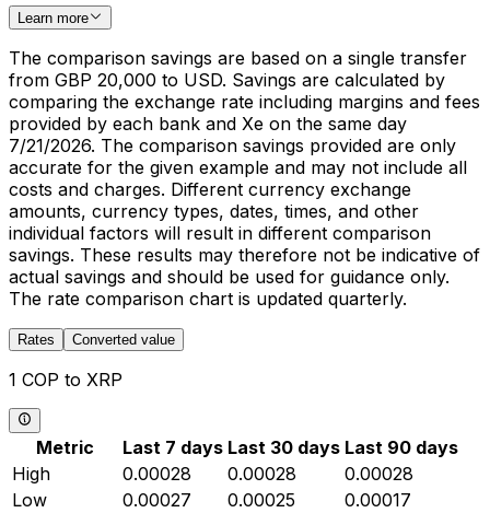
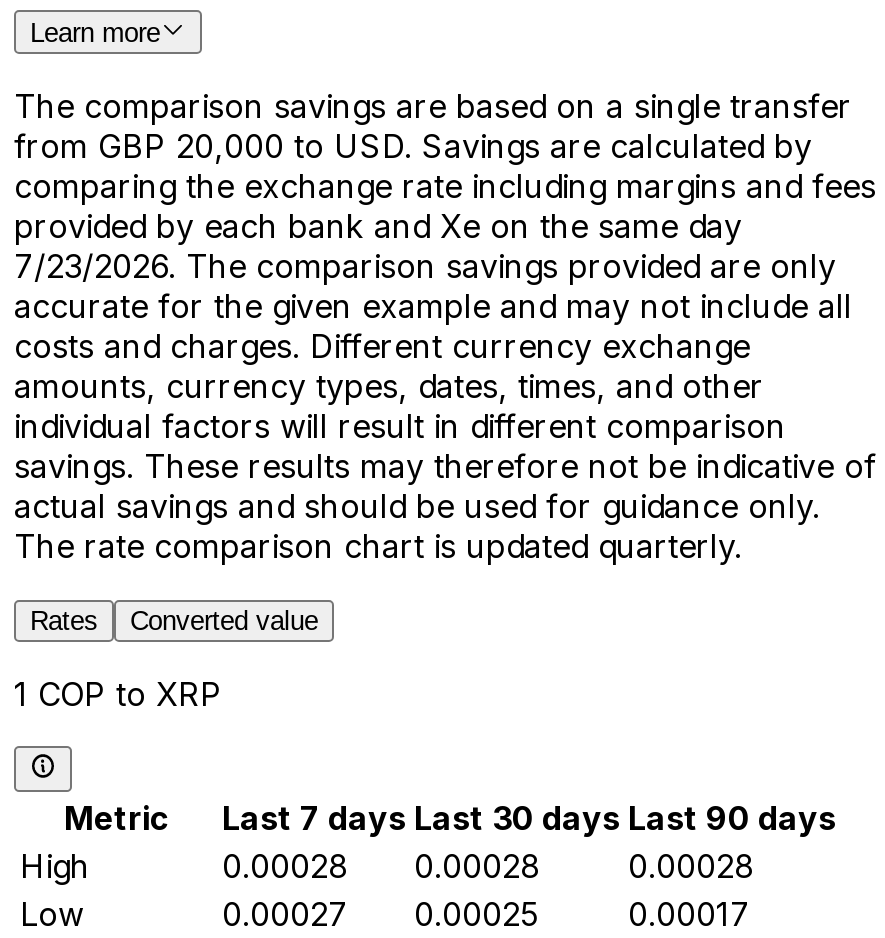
- 7/21/2026. The comparison savings provided are only
+ 7/23/2026. The comparison savings provided are only
